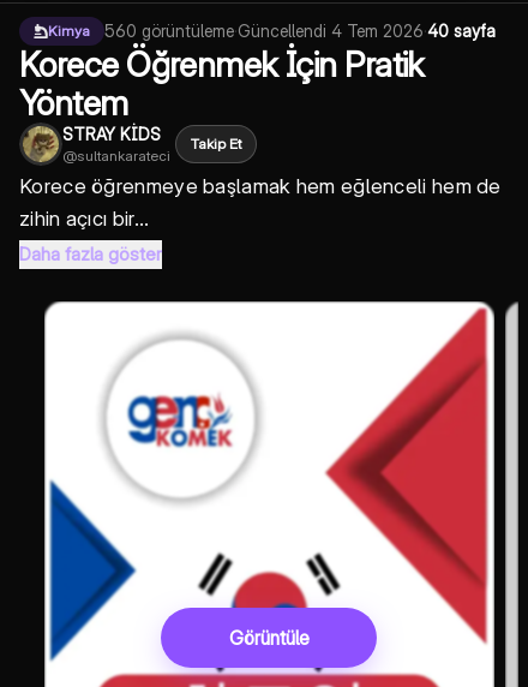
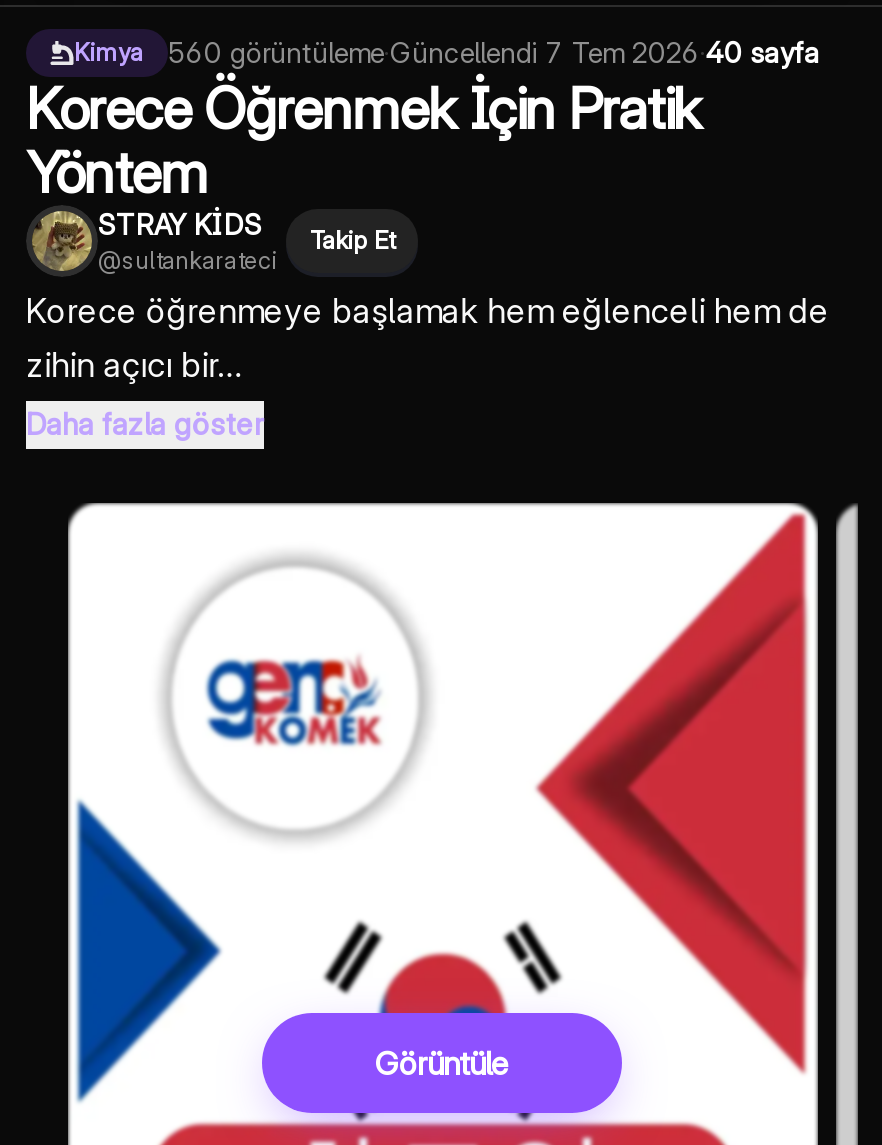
- 560 görüntüleme · Güncellendi 4 Tem 2026 · 40 sayfa
+ 560 görüntüleme · Güncellendi 7 Tem 2026 · 40 sayfa
